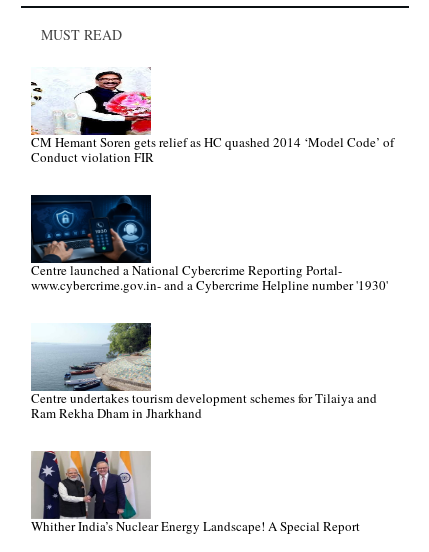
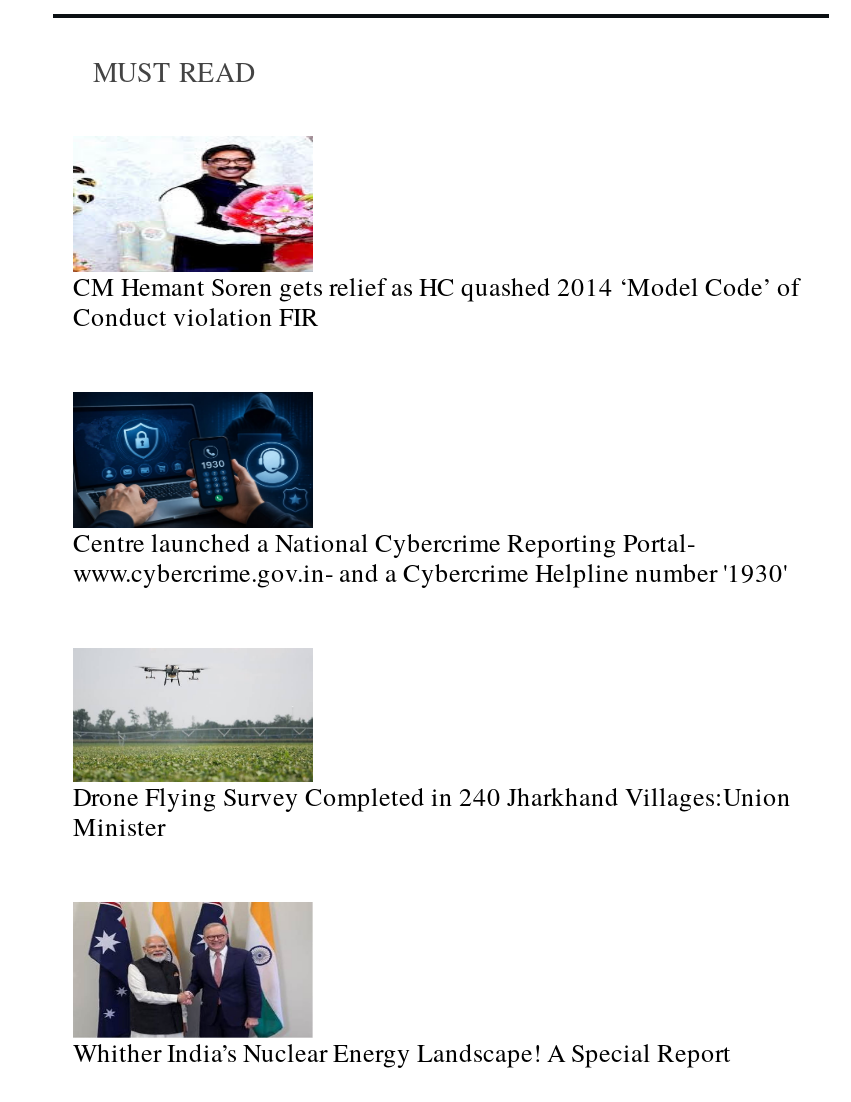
- [image]
- Centre undertakes tourism development schemes for Tilaiya and
- Ram Rekha Dham in Jharkhand
+ [image]
+ Drone Flying Survey Completed in 240 Jharkhand Villages:Union
+ Minister
